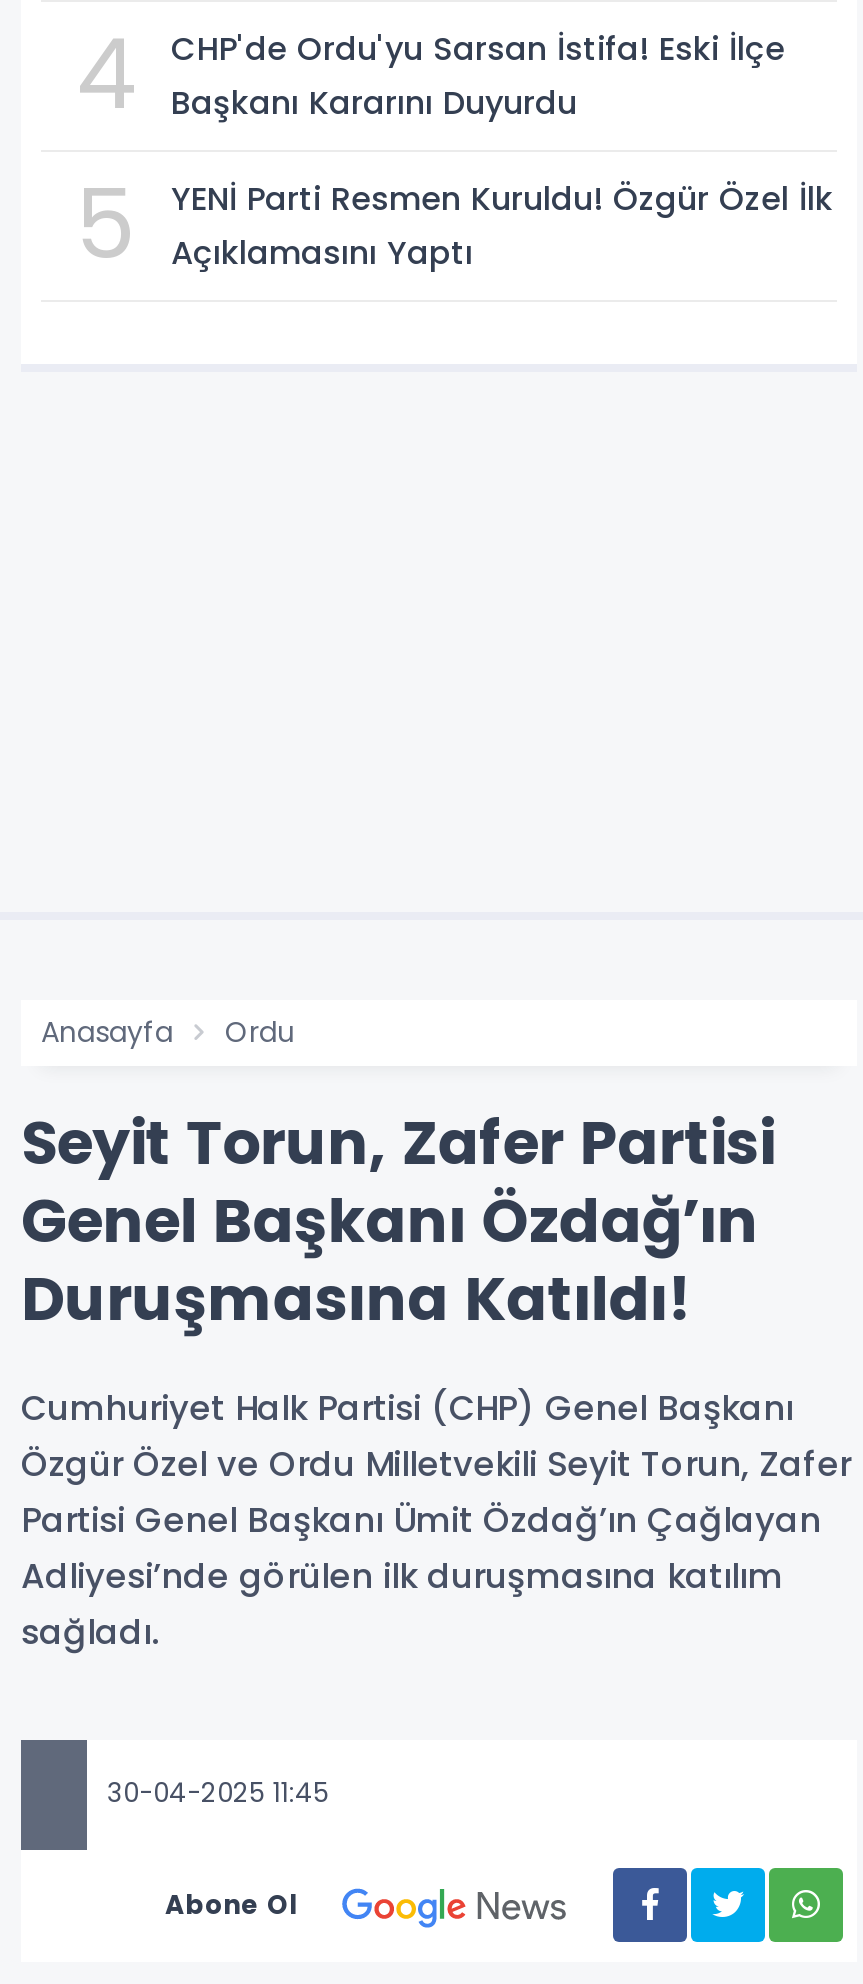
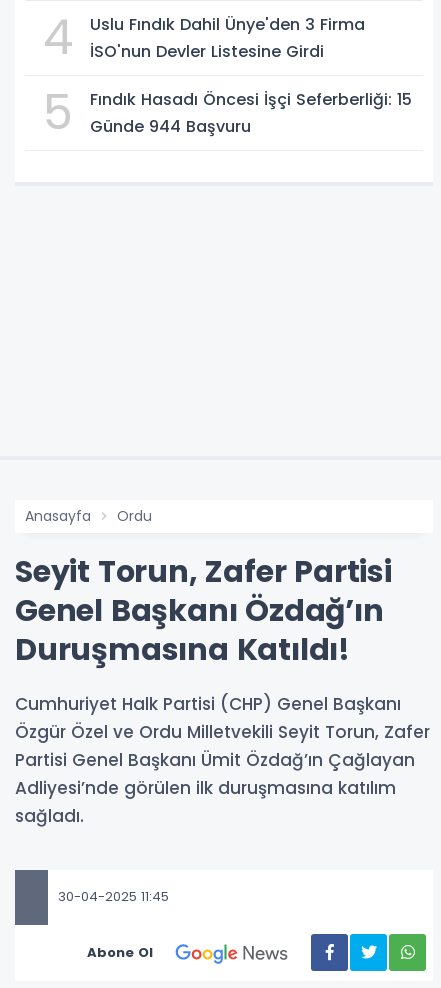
- CHP'de Ordu'yu Sarsan İstifa! Eski İlçe
- Başkanı Kararını Duyurdu
+ Uslu Fındık Dahil Ünye'den 3 Firma
+ İSO'nun Devler Listesine Girdi

- YENİ Parti Resmen Kuruldu! Özgür Özel İlk
- Açıklamasını Yaptı
+ Fındık Hasadı Öncesi İşçi Seferberliği: 15
+ Günde 944 Başvuru
